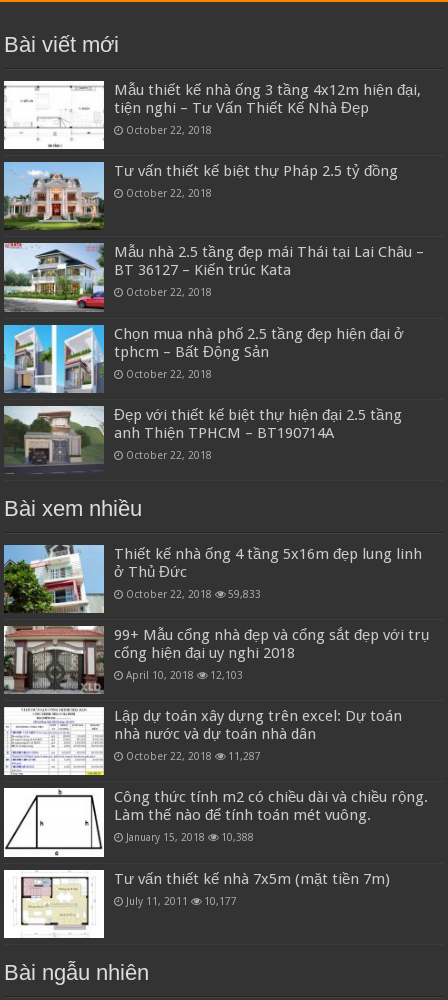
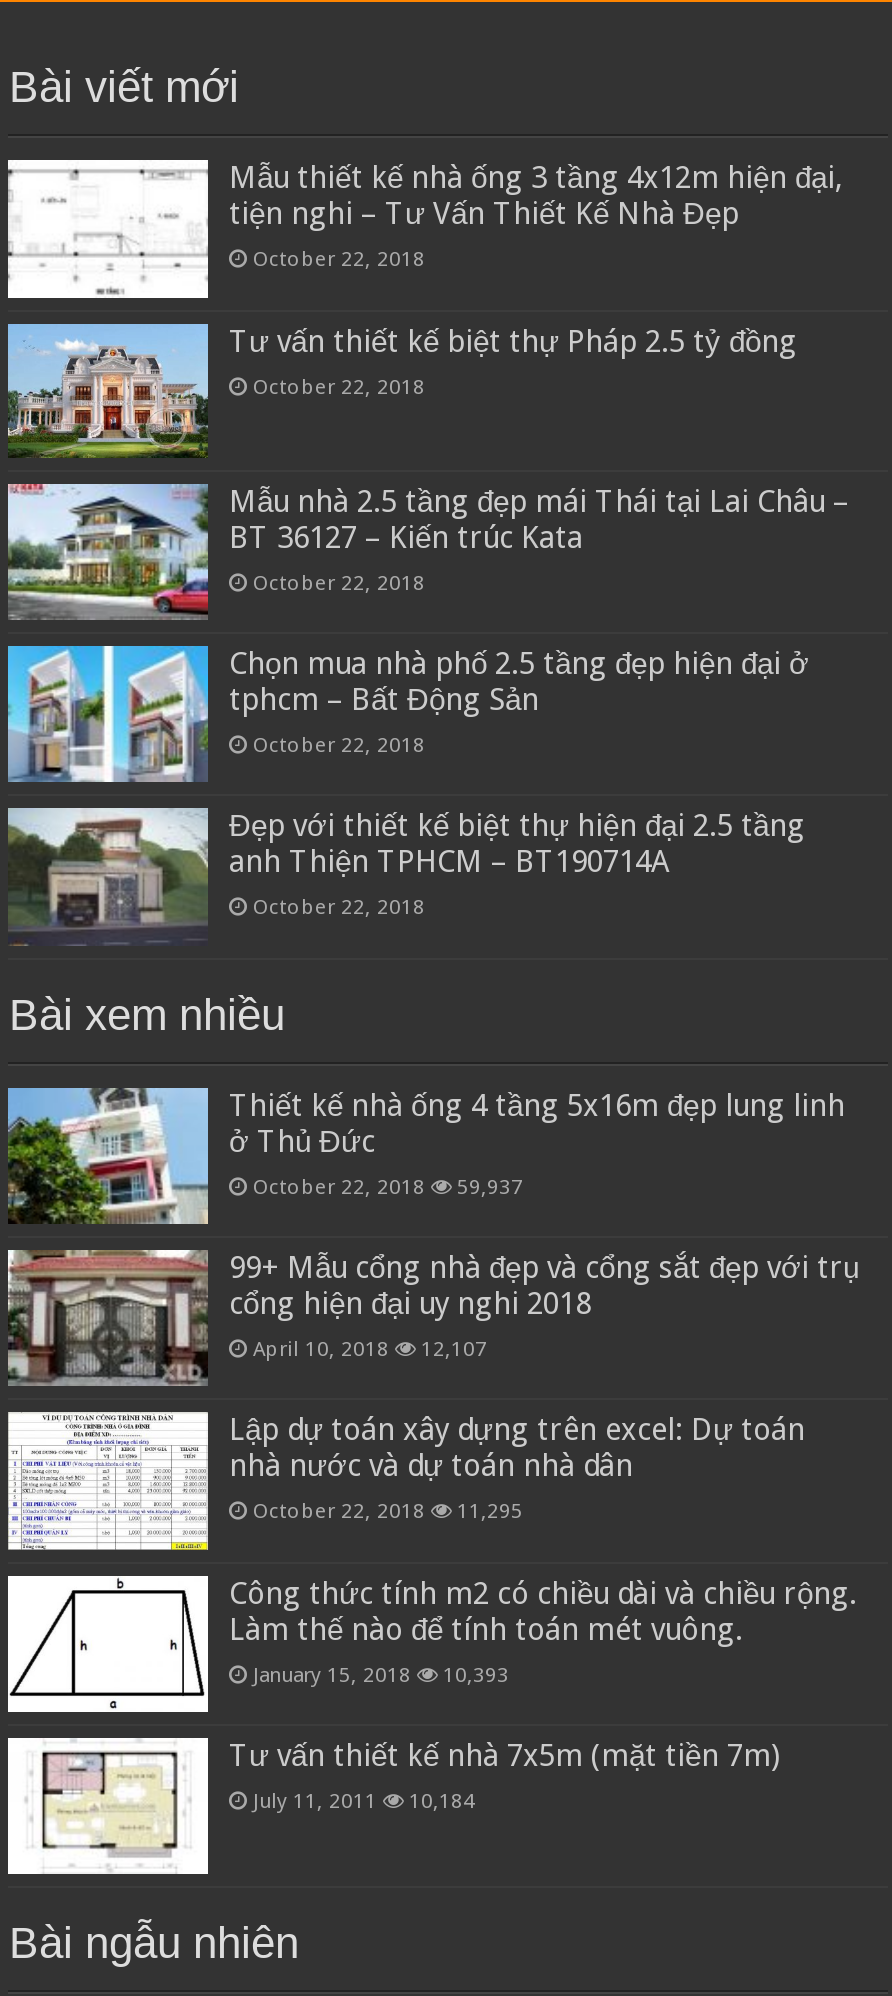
- October 22, 2018 59,833
+ October 22, 2018 59,937

- April 10, 2018 12,103
+ April 10, 2018 12,107

- October 22, 2018 11,287
+ October 22, 2018 11,295

- January 15, 2018 10,388
+ January 15, 2018 10,393

- July 11, 2011 10,177
+ July 11, 2011 10,184
